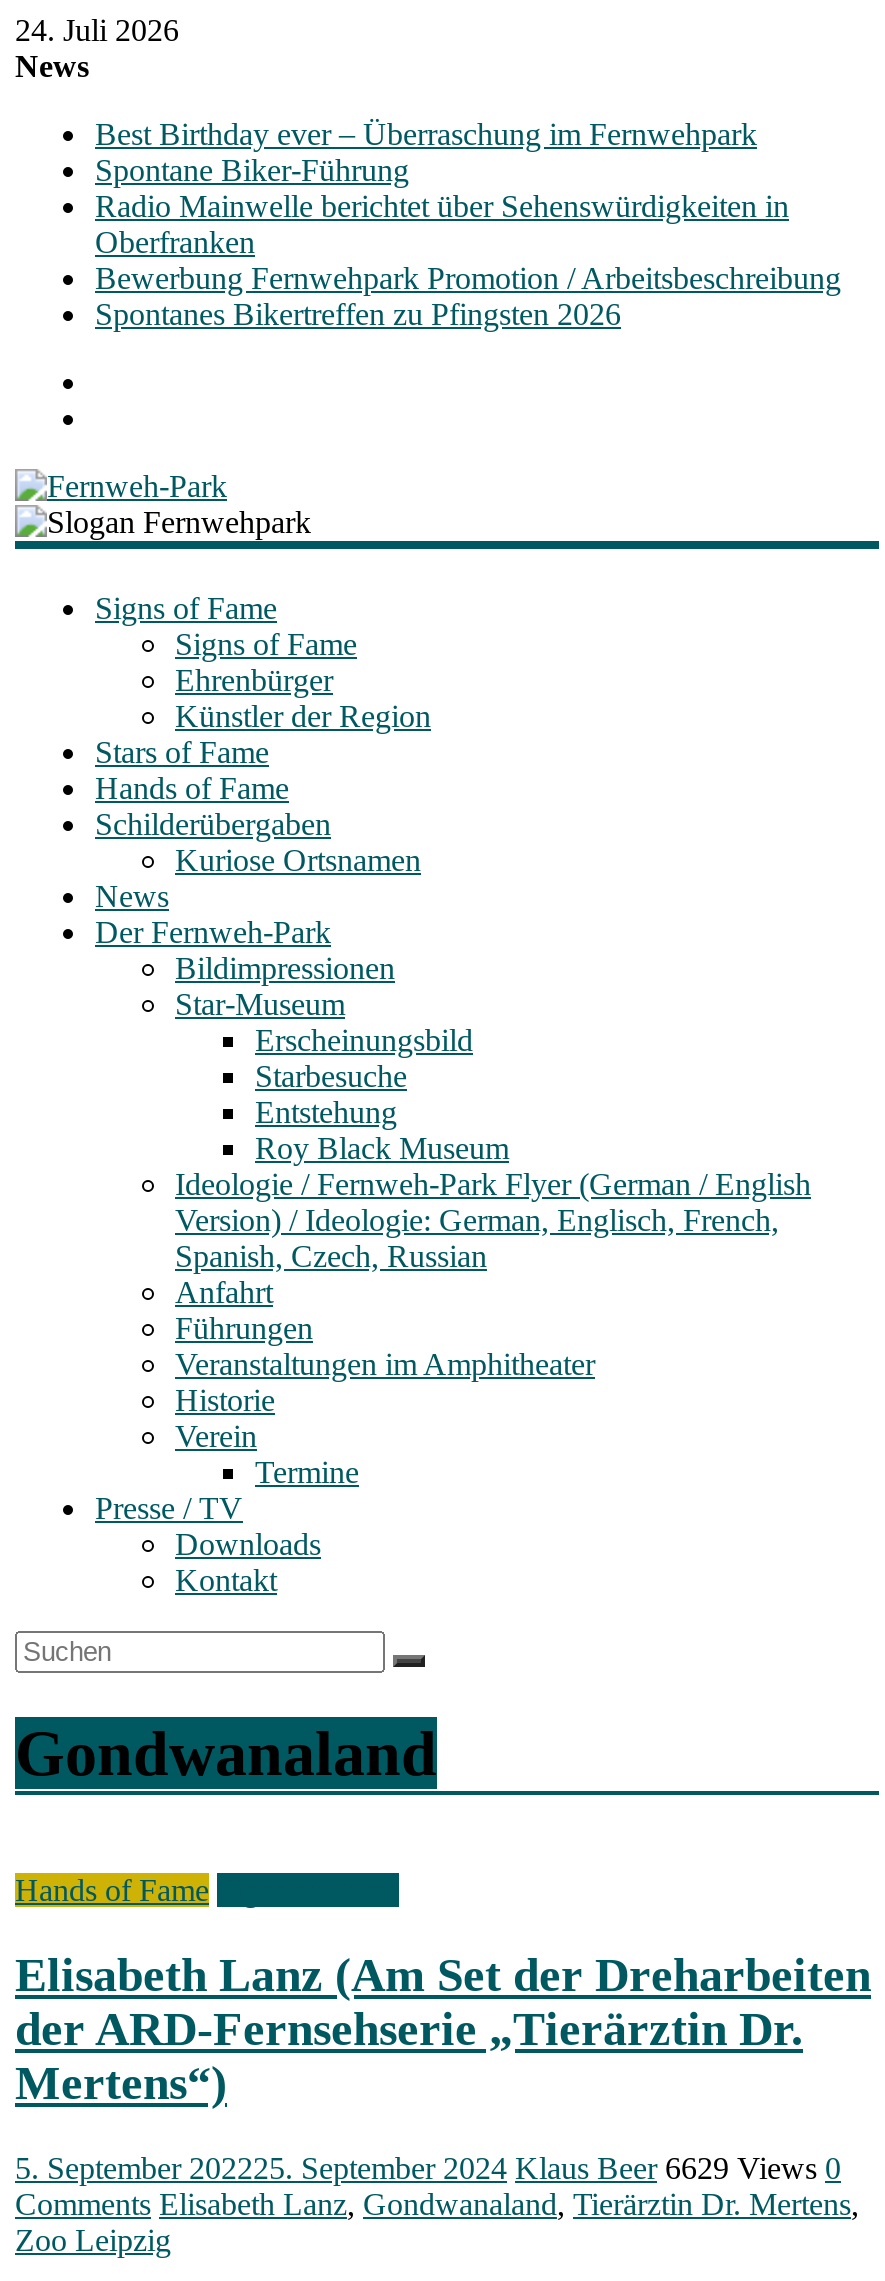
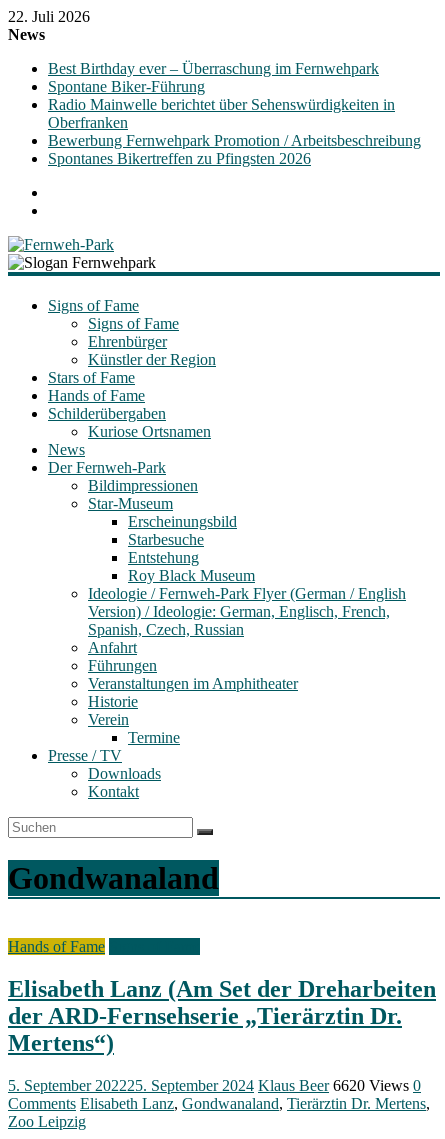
- 24. Juli 2026
+ 22. Juli 2026

- 5. September 202225. September 2024 Klaus Beer 6629 Views 0
+ 5. September 202225. September 2024 Klaus Beer 6620 Views 0
